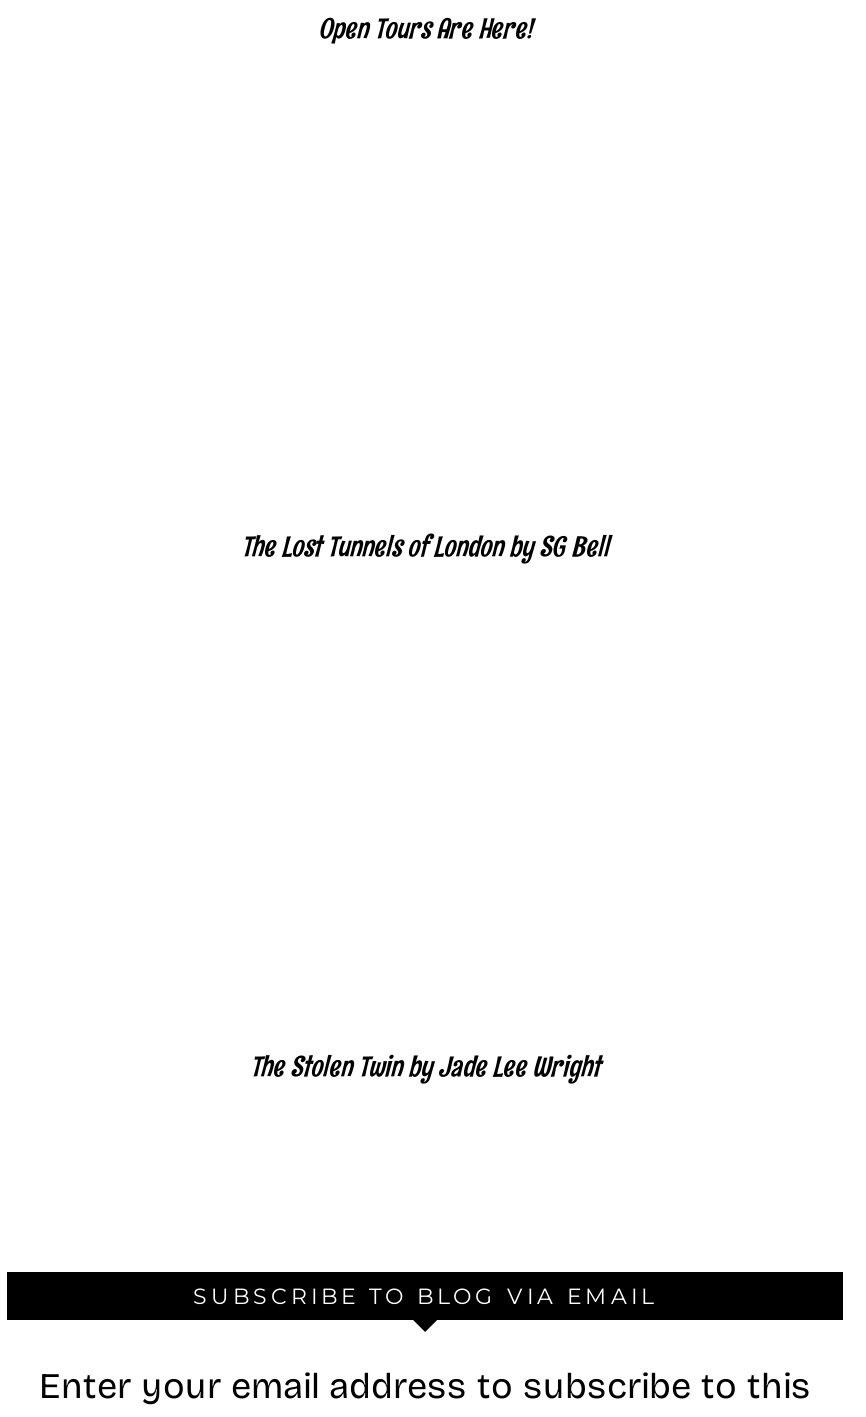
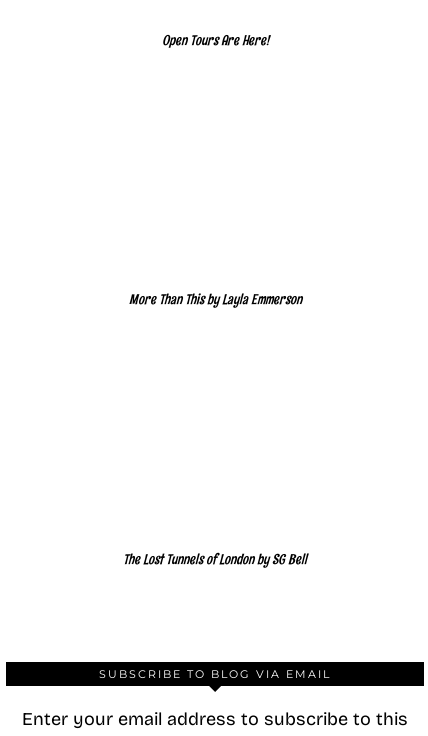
+ More Than This by Layla Emmerson

moved down: The Lost Tunnels of London by SG Bell

- The Stolen Twin by Jade Lee Wright
